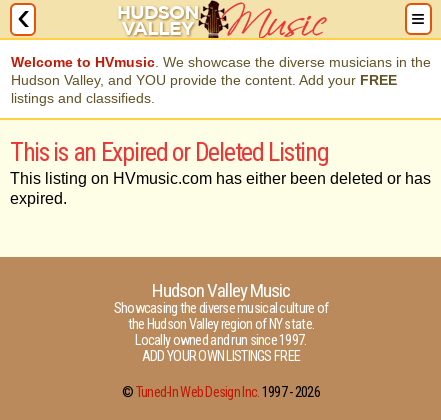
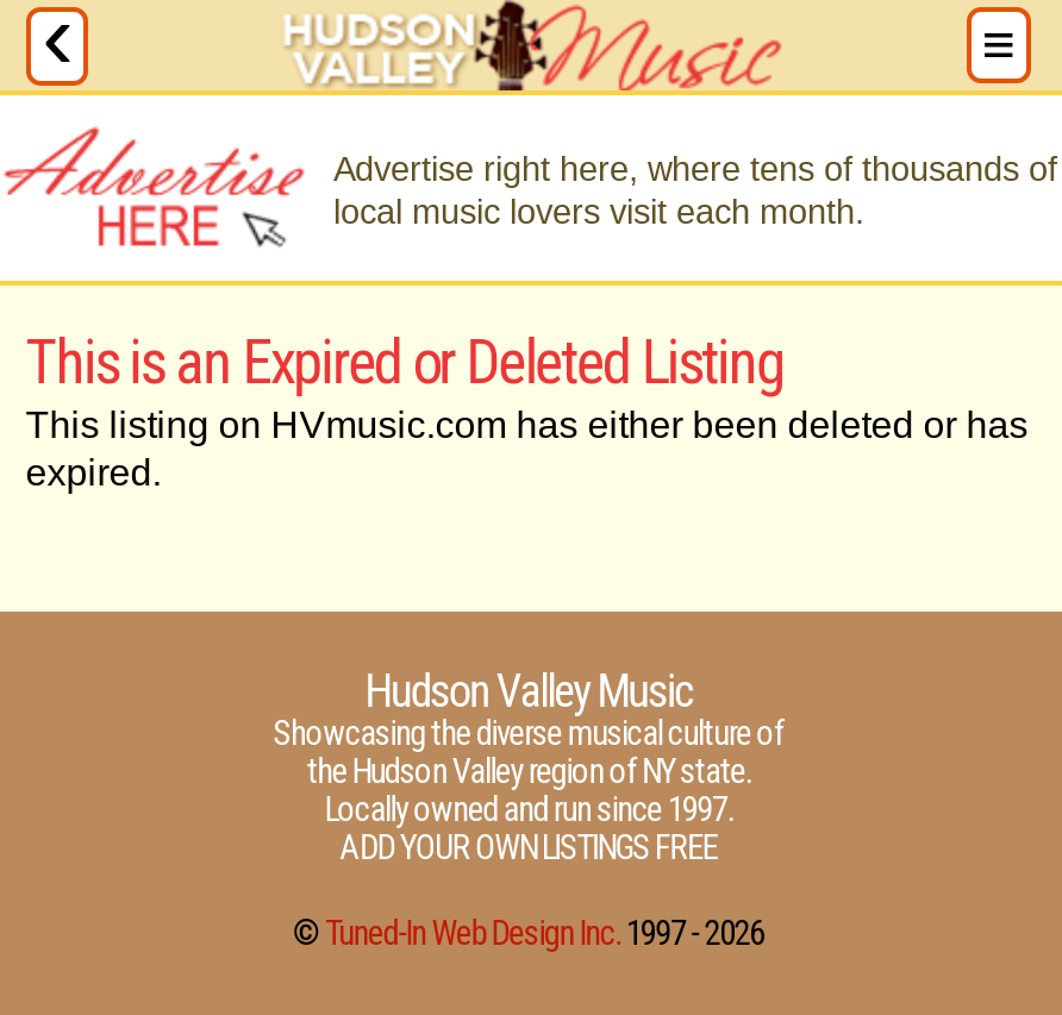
- Welcome to HVmusic. We showcase the diverse musicians in the
- Hudson Valley, and YOU provide the content. Add your FREE
- listings and classifieds.
+ Advertise right here, where tens of thousands of
+ local music lovers visit each month.
